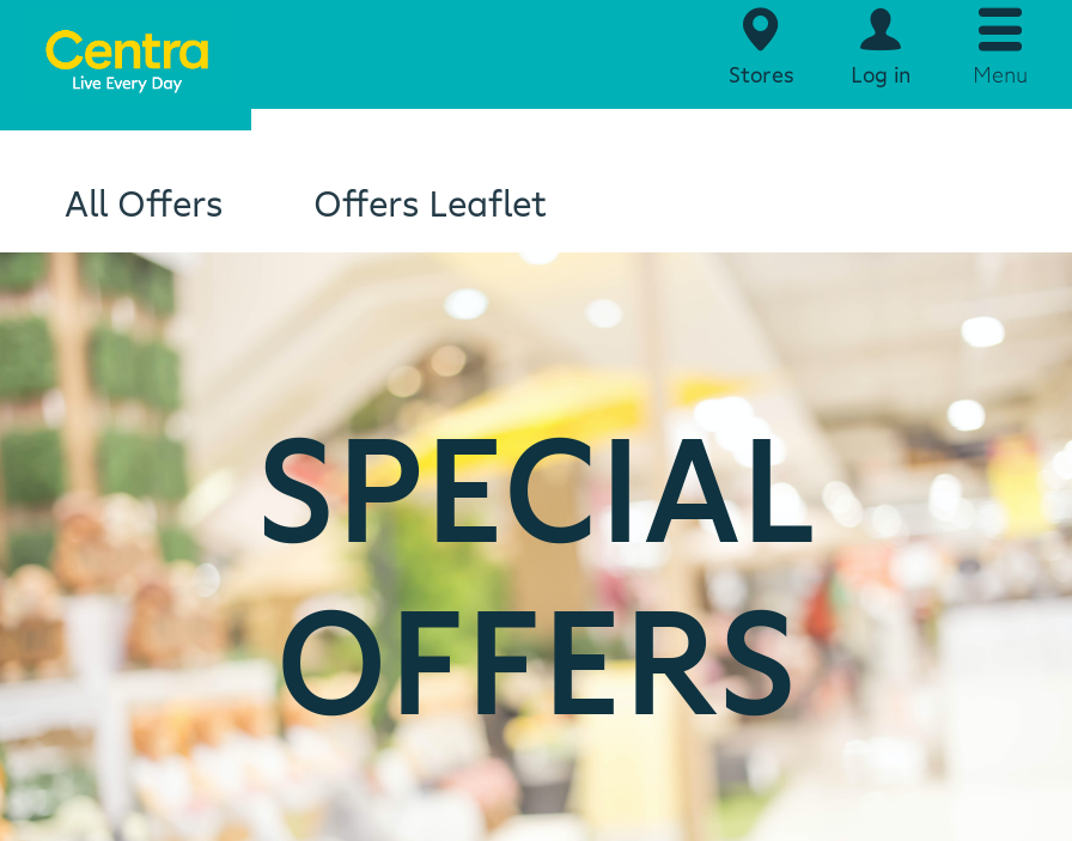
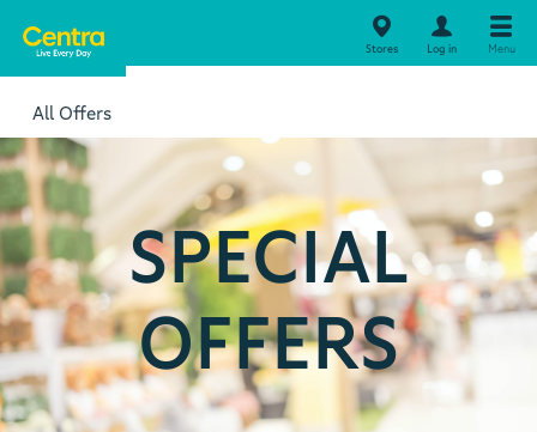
- Offers Leaflet
